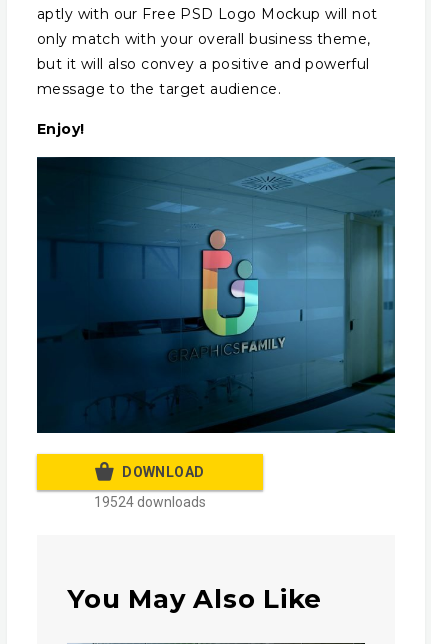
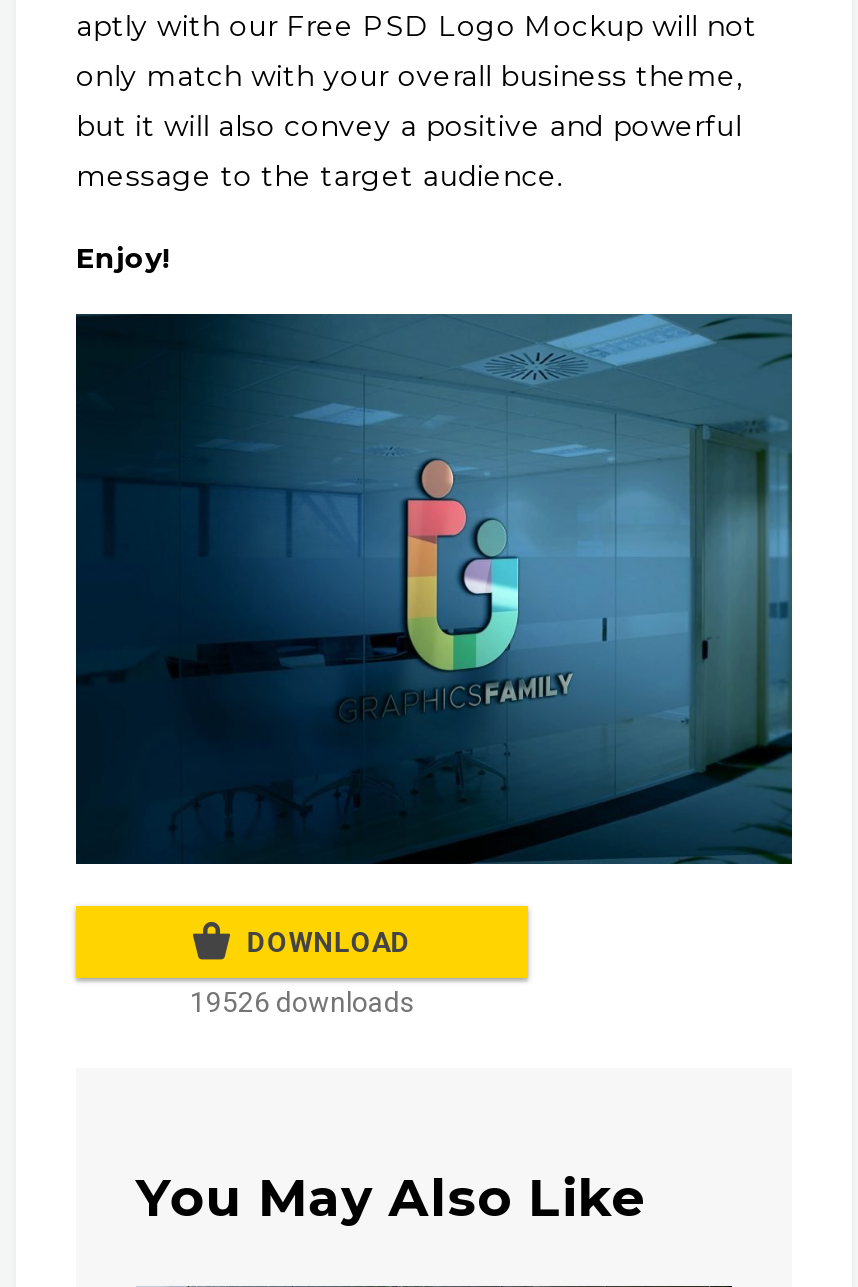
- 19524 downloads
+ 19526 downloads
